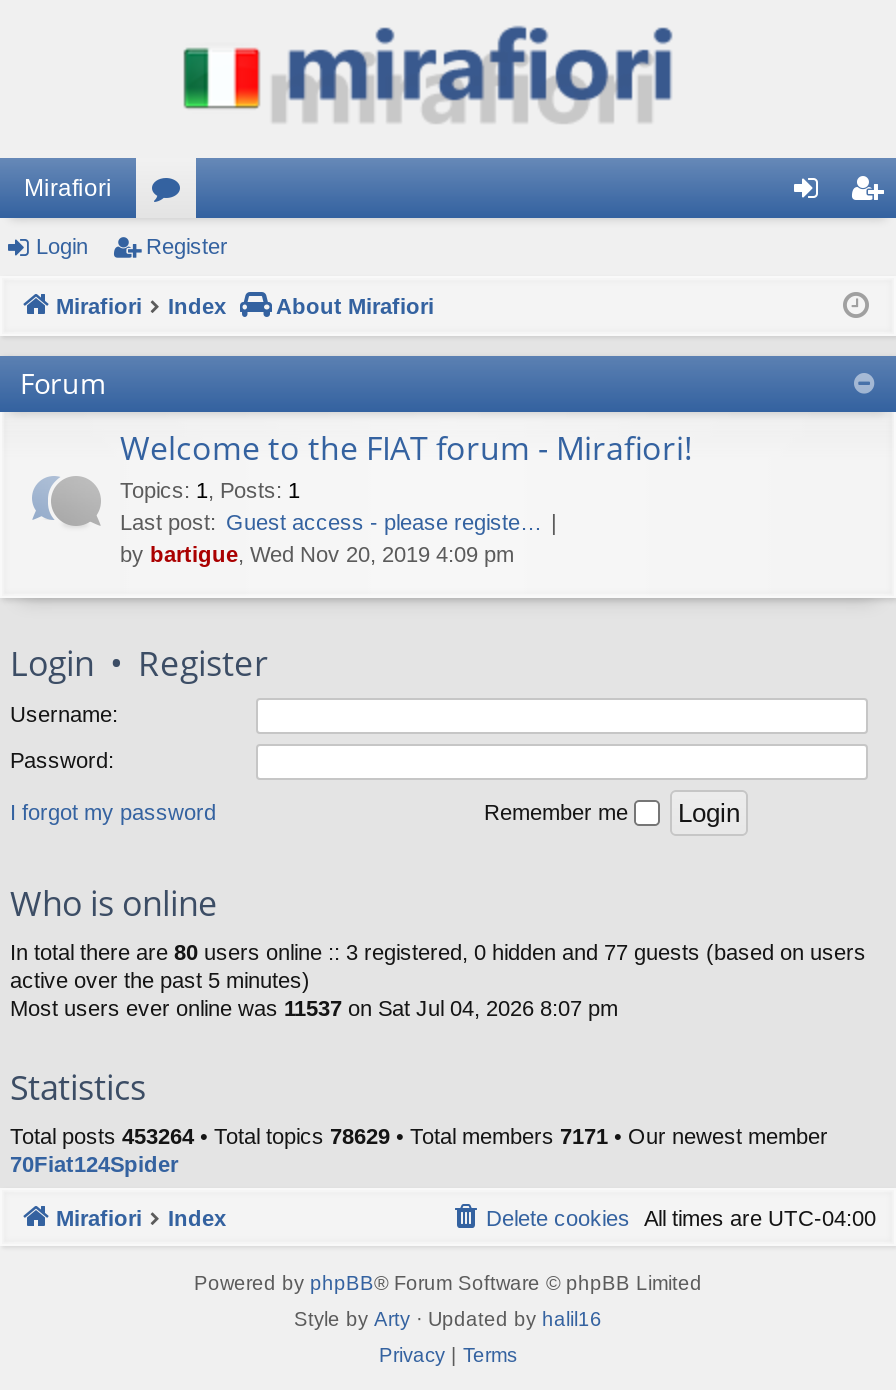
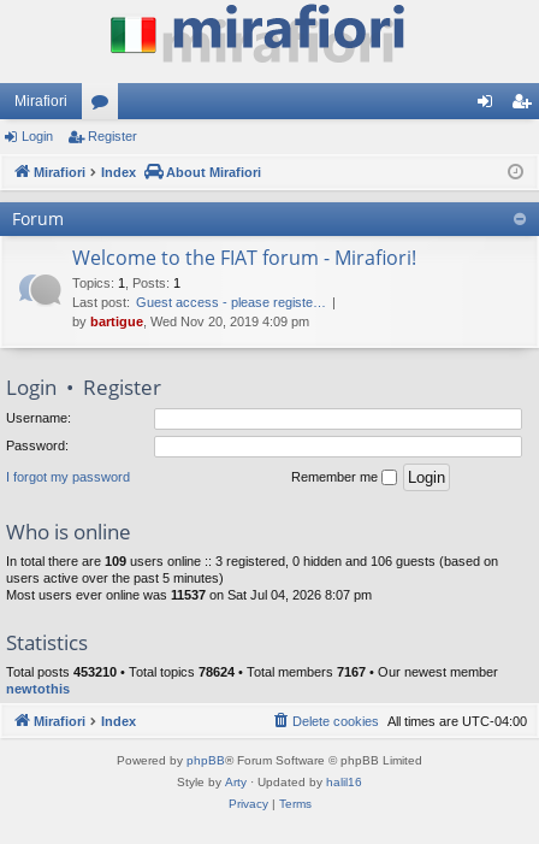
- In total there are 80 users online :: 3 registered, 0 hidden and 77 guests (based on users
- active over the past 5 minutes)
+ In total there are 109 users online :: 3 registered, 0 hidden and 106 guests (based on
+ users active over the past 5 minutes)

- Total posts 453264 • Total topics 78629 • Total members 7171 • Our newest member
- 70Fiat124Spider
+ Total posts 453210 • Total topics 78624 • Total members 7167 • Our newest member
+ newtothis
